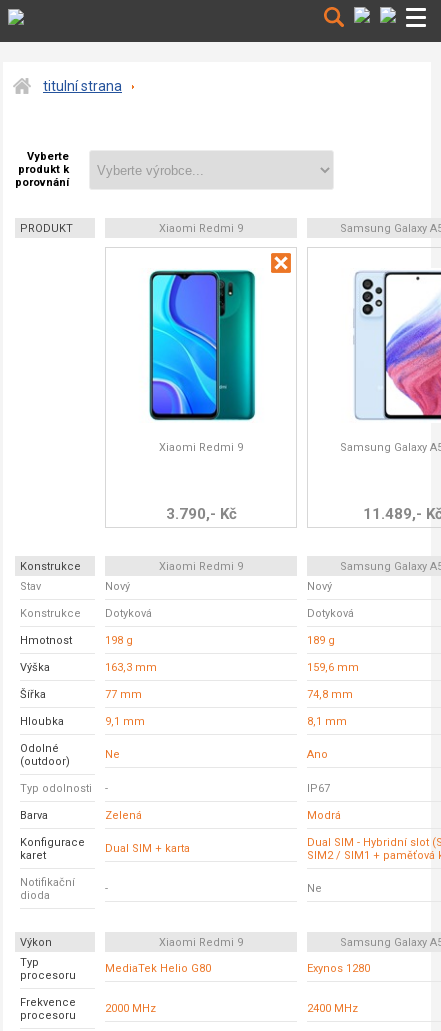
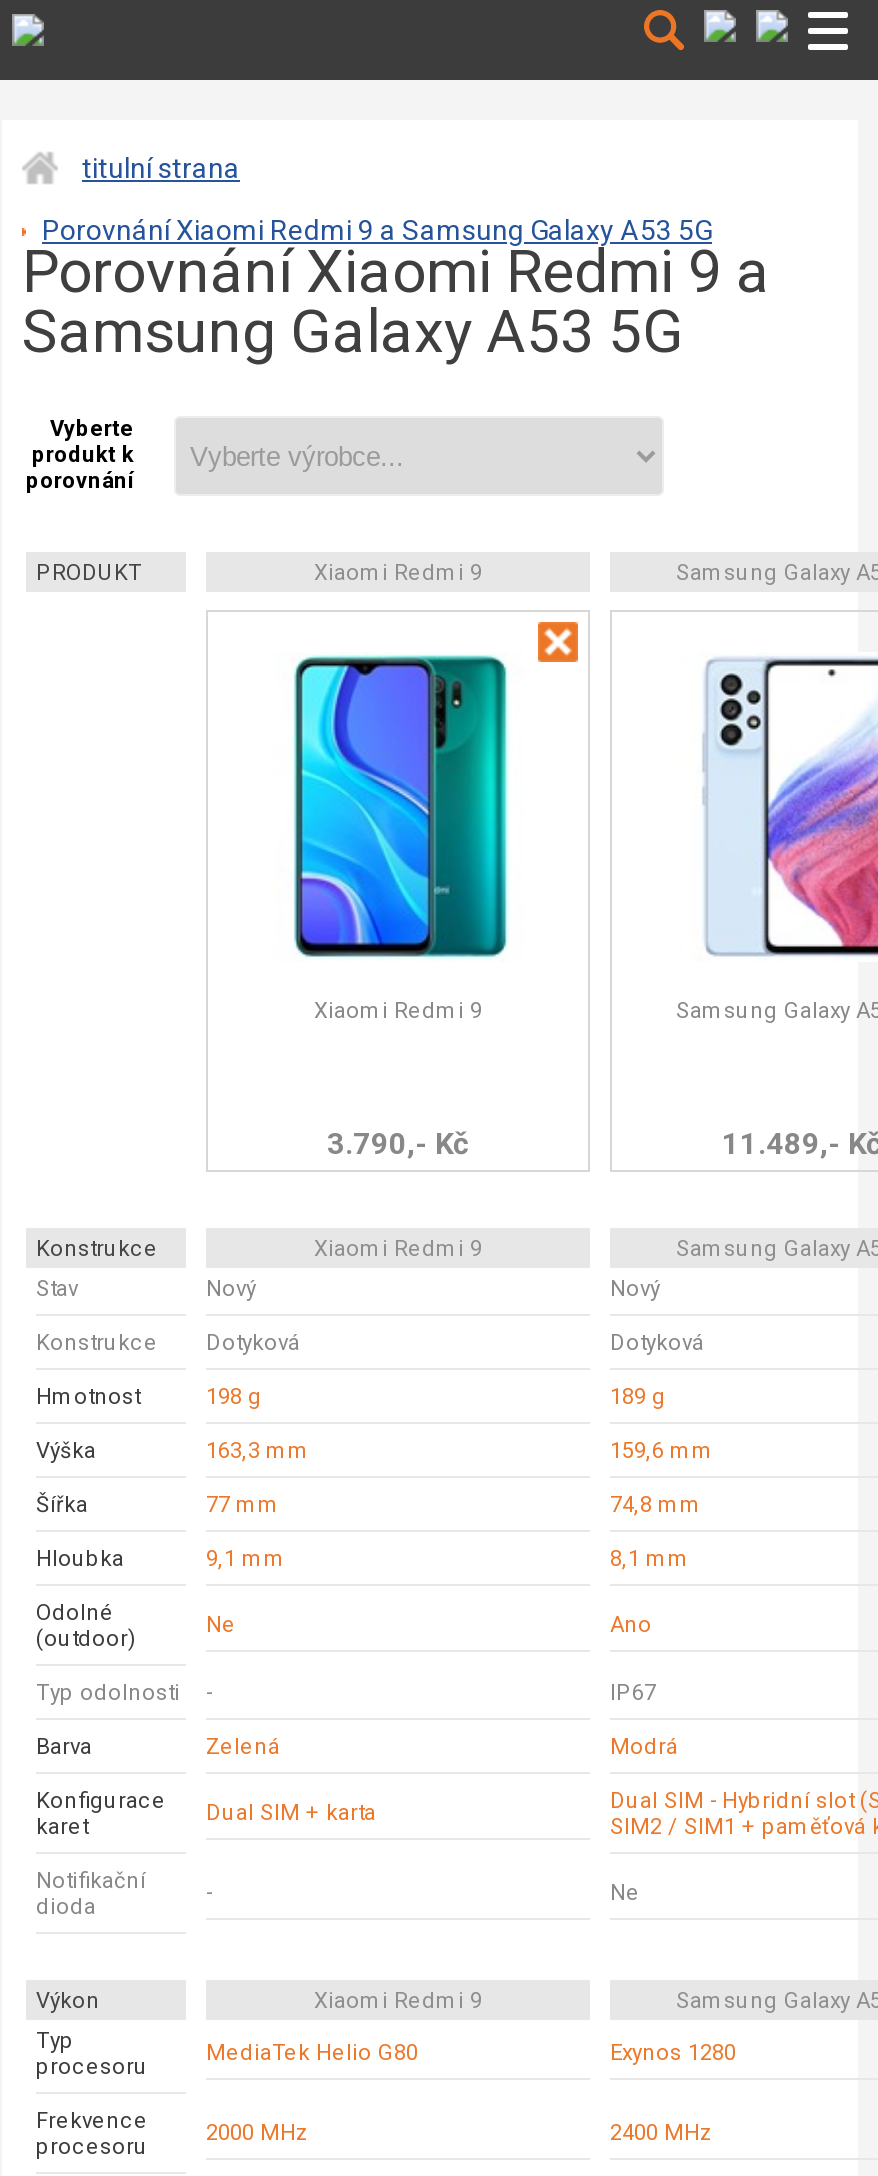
+ Porovnání Xiaomi Redmi 9 a Samsung Galaxy A53 5G
+ Porovnání Xiaomi Redmi 9 a
+ Samsung Galaxy A53 5G
